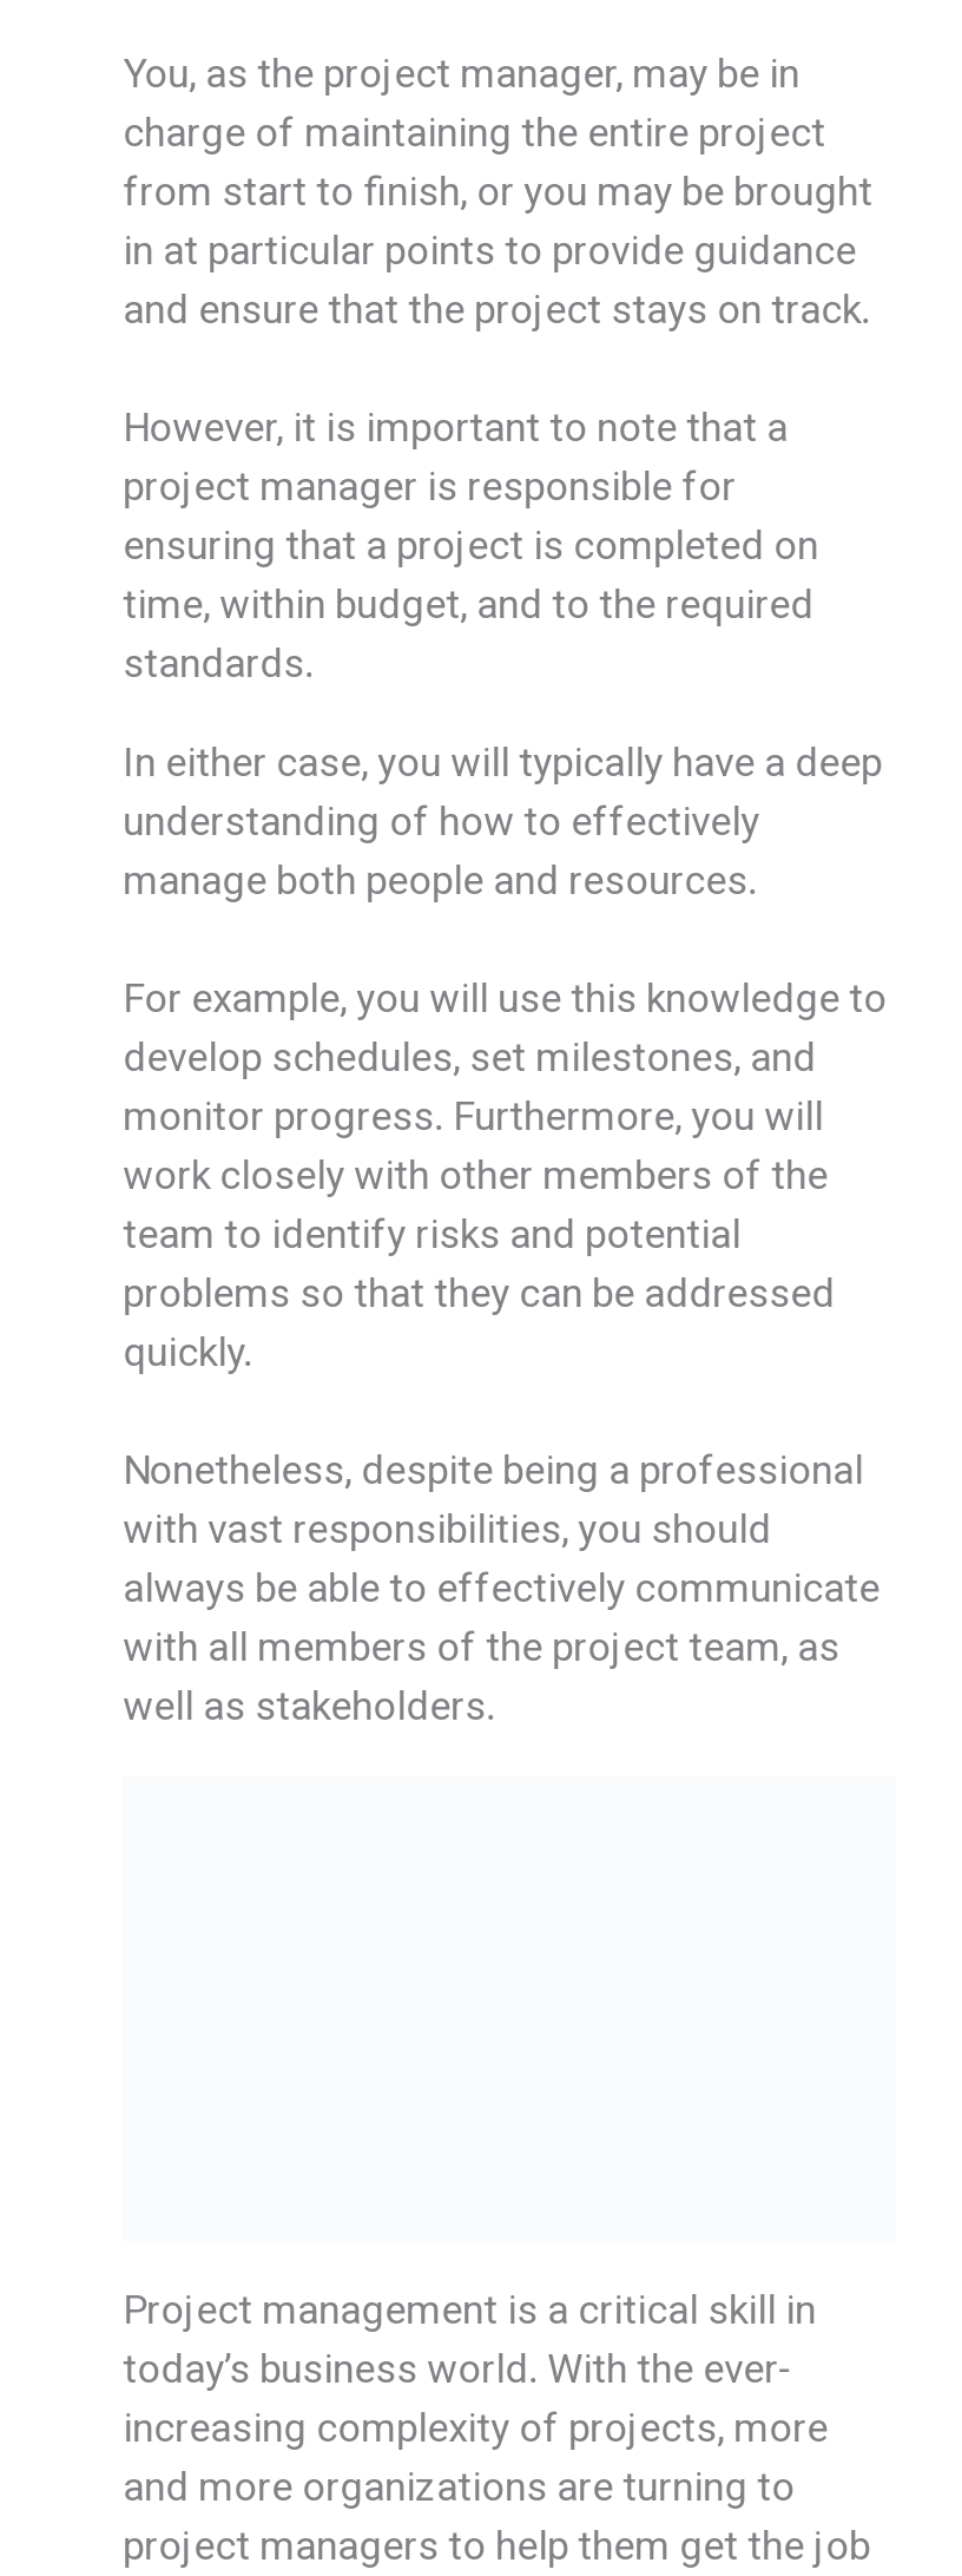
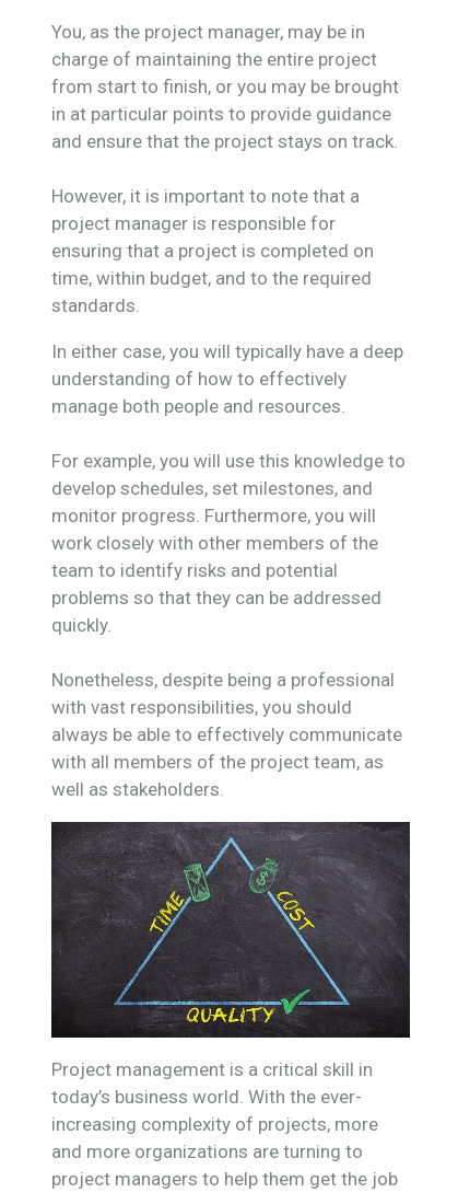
+ [image]
